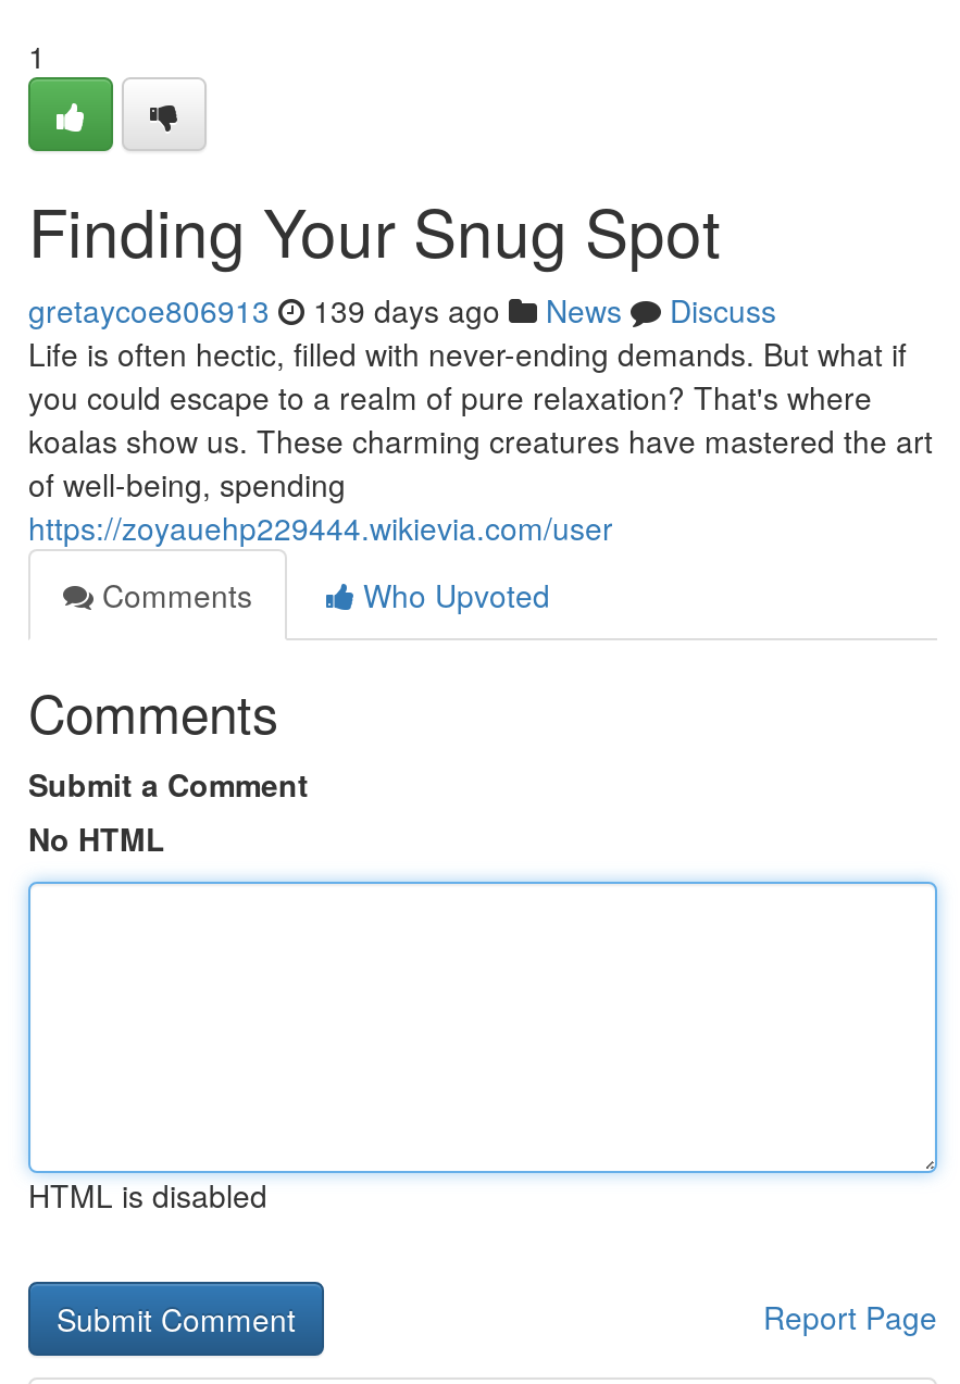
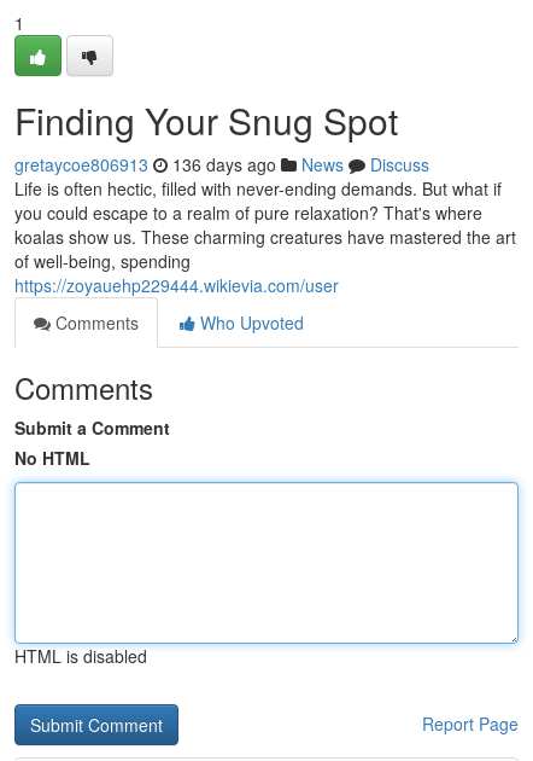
- gretaycoe806913 139 days ago News Discuss
+ gretaycoe806913 136 days ago News Discuss
